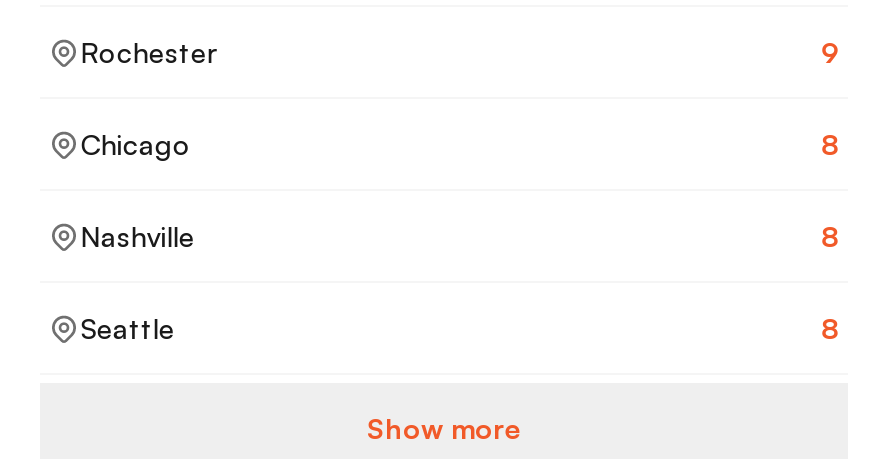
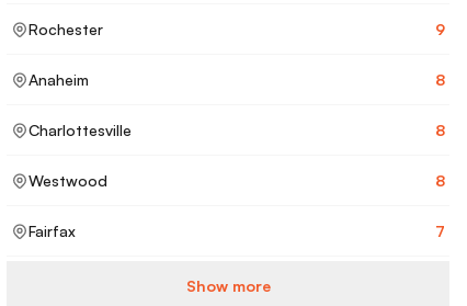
- Chicago
+ Anaheim

- Nashville
+ Charlottesville

- Seattle
+ Westwood

+ Fairfax
+ 7
